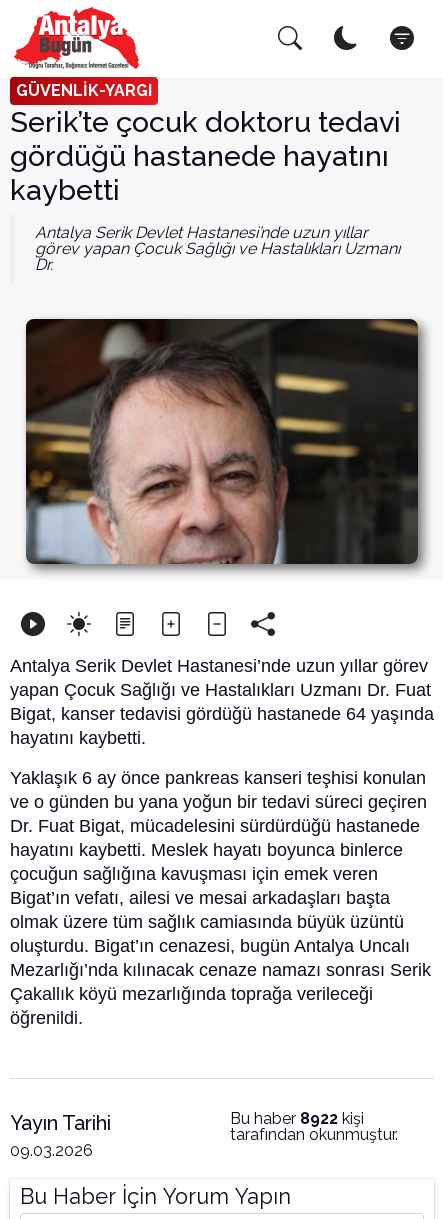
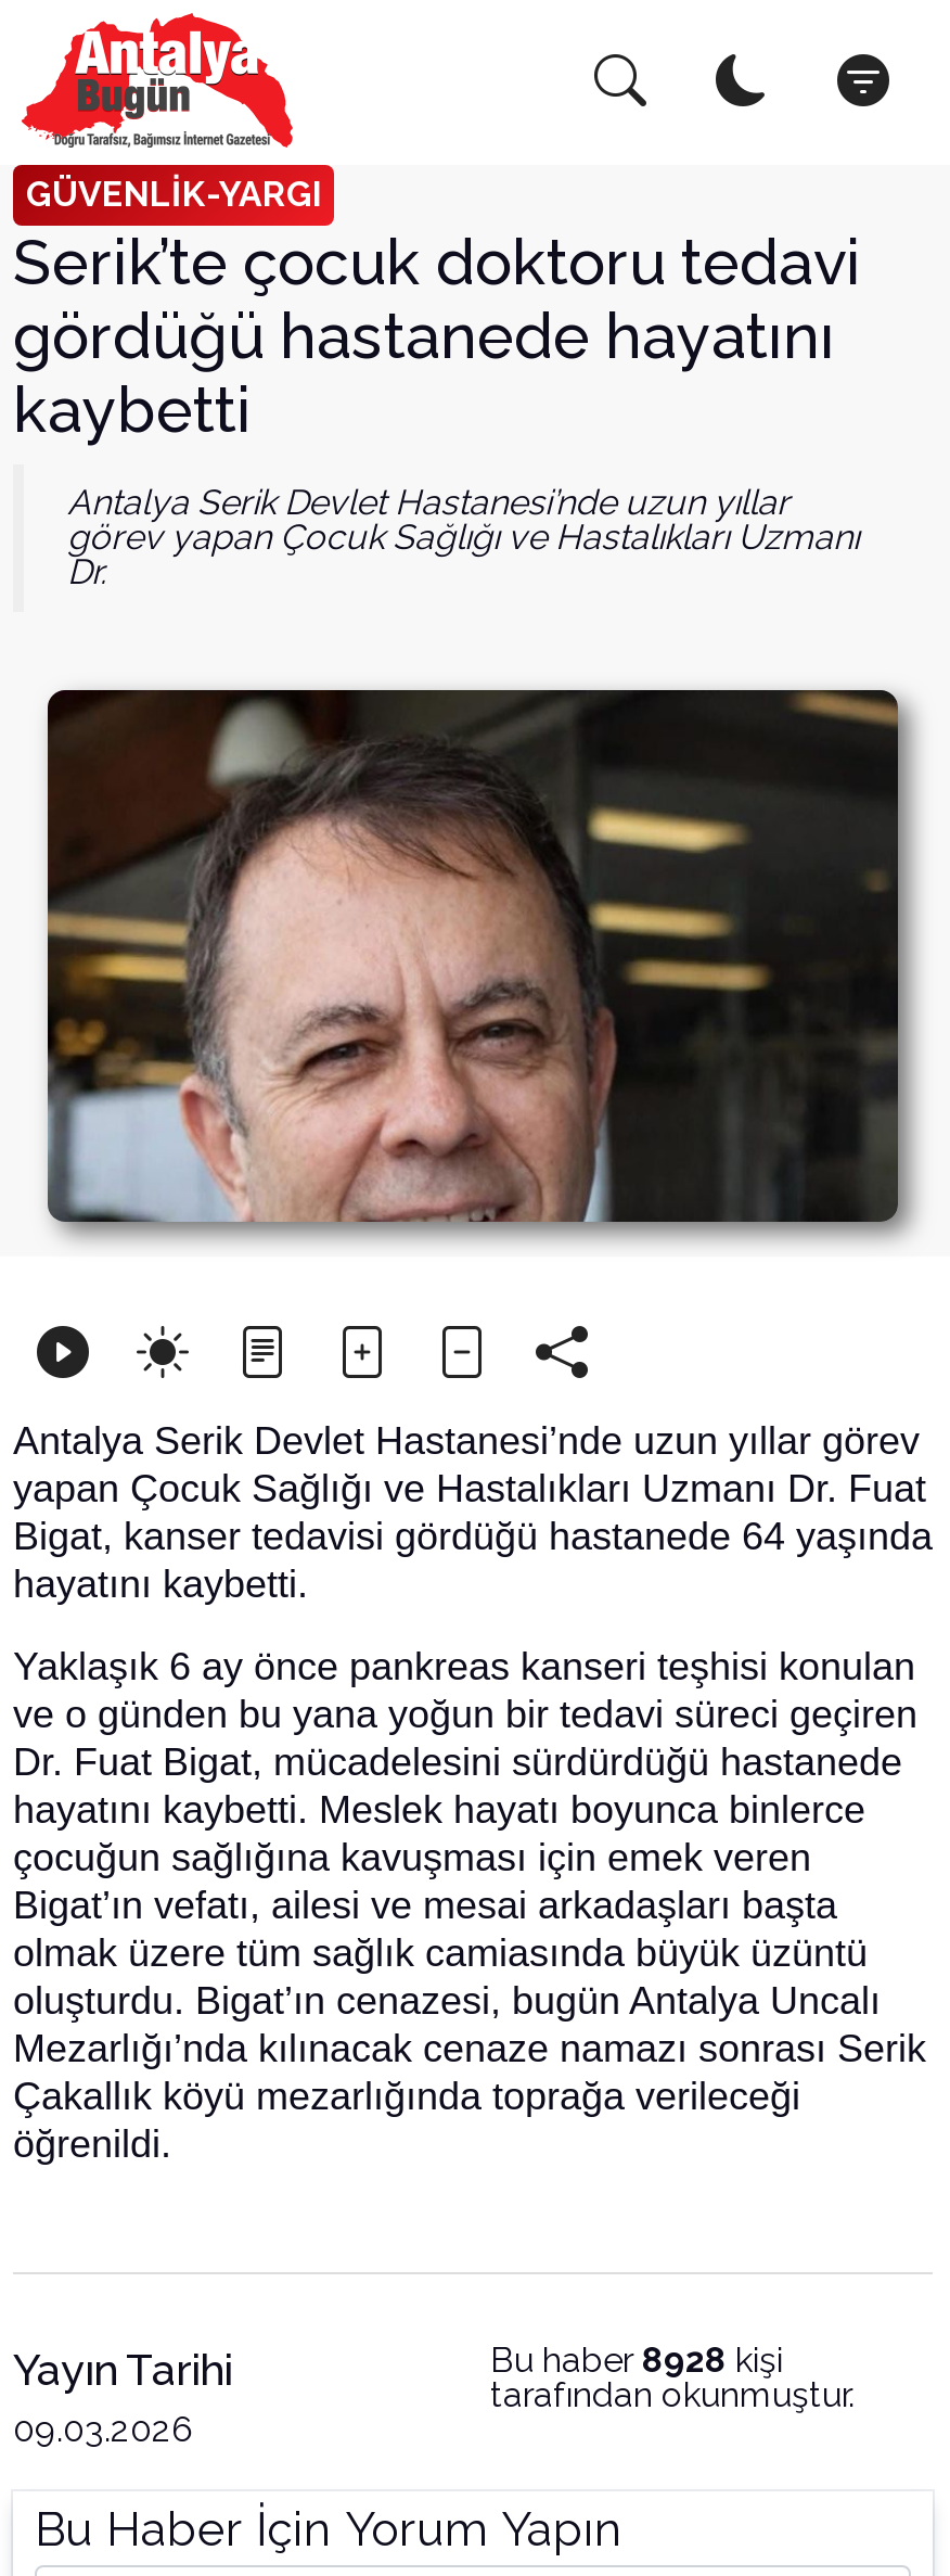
- Bu haber 8922 kişi
+ Bu haber 8928 kişi
